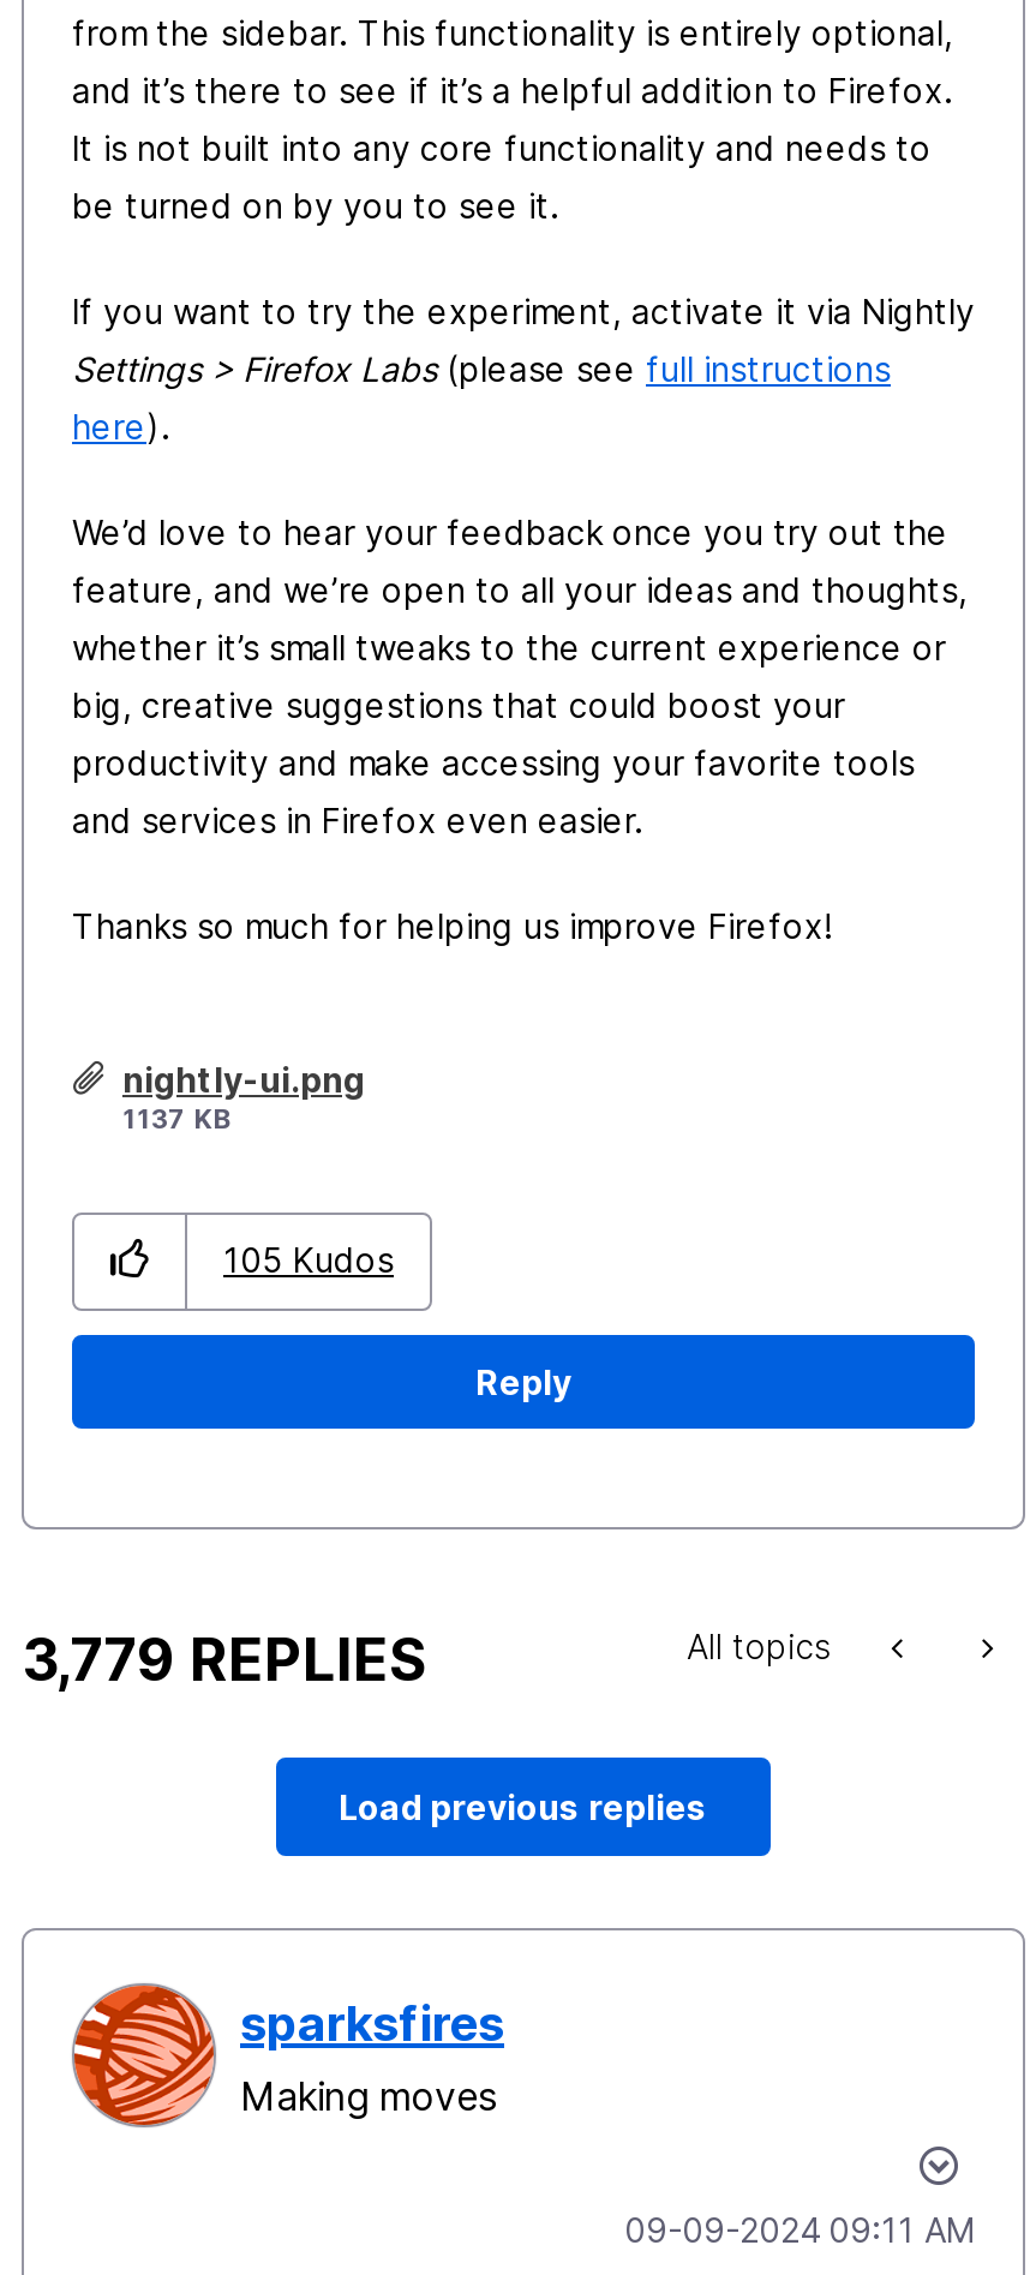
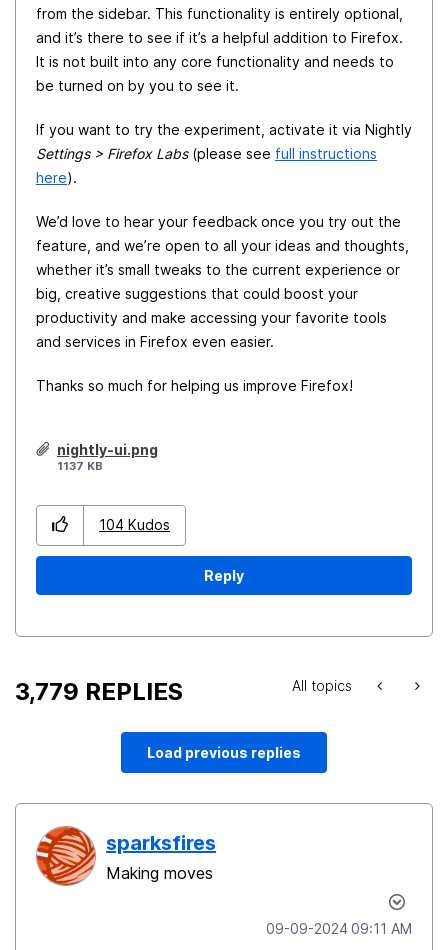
- 105 Kudos
+ 104 Kudos
